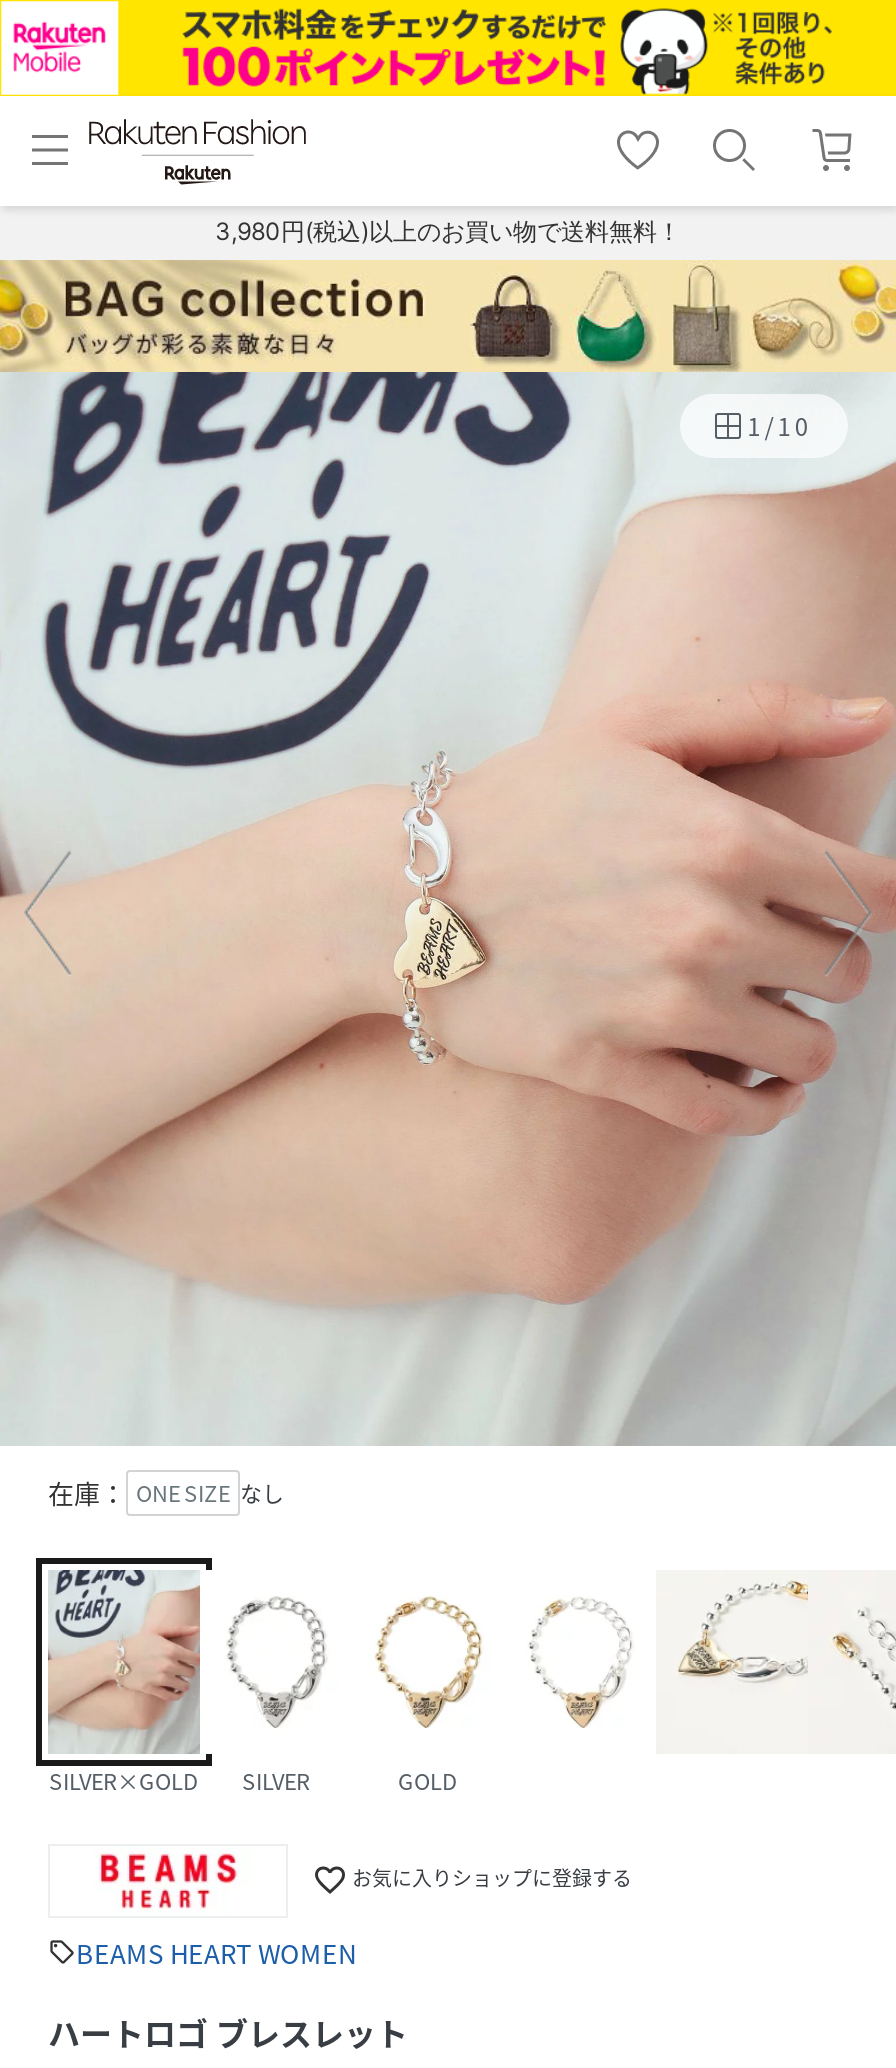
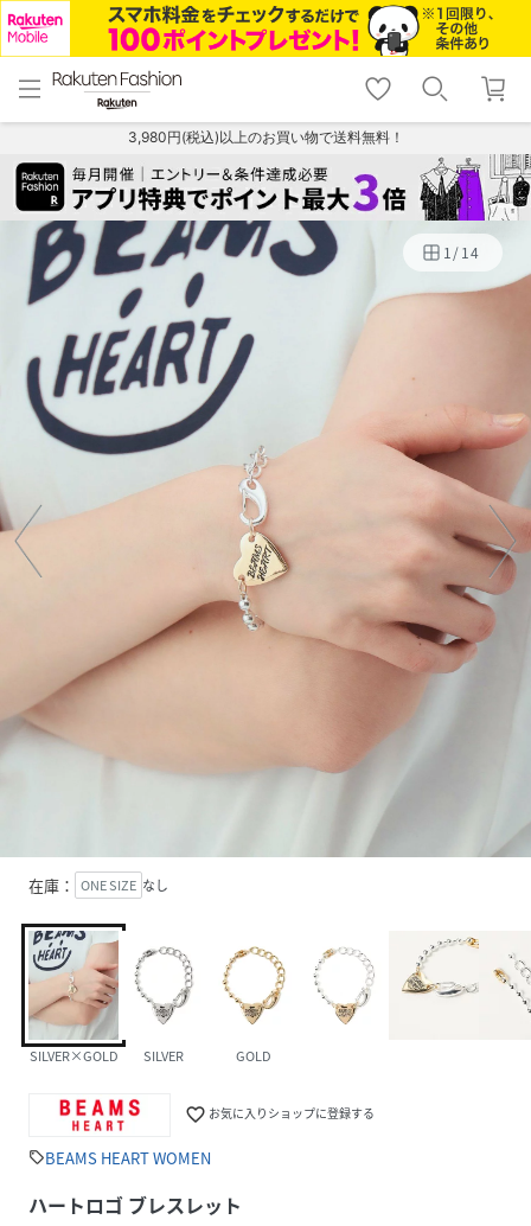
- [image]
- 1 /10
+ [image]
+ 1 /14
